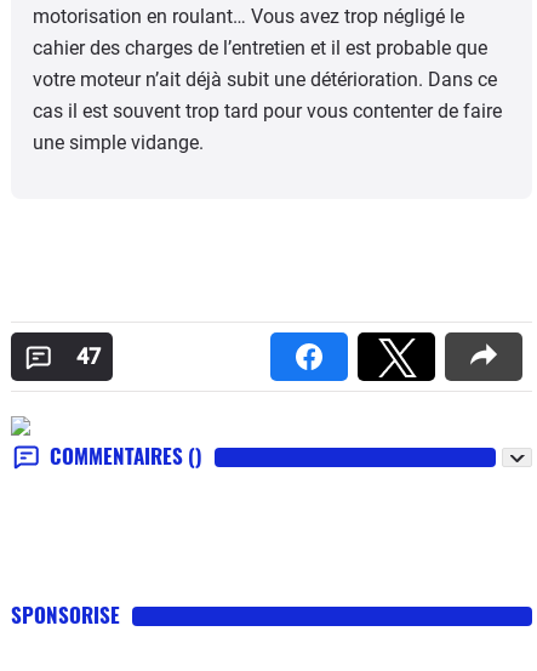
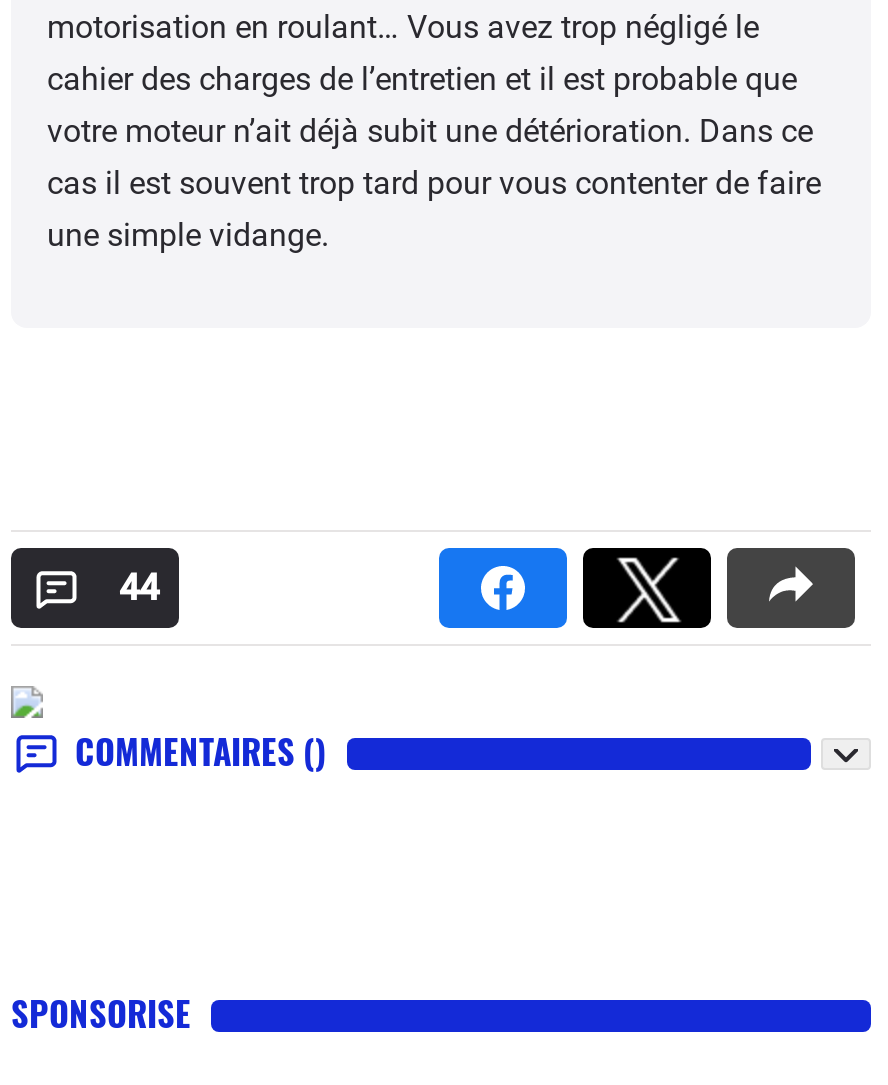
- 47
+ 44
